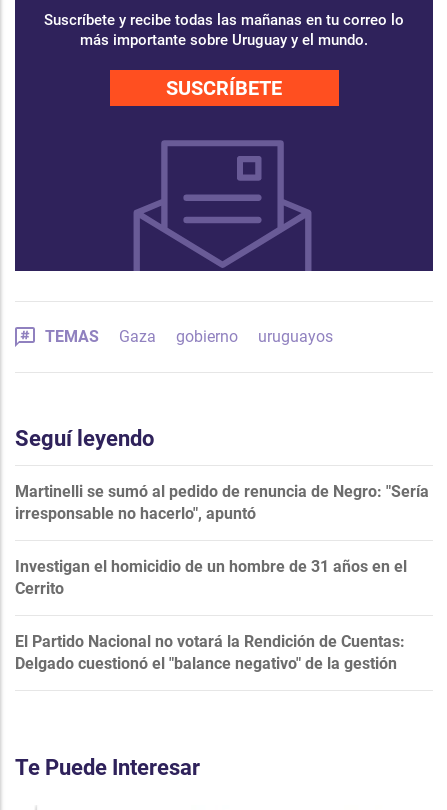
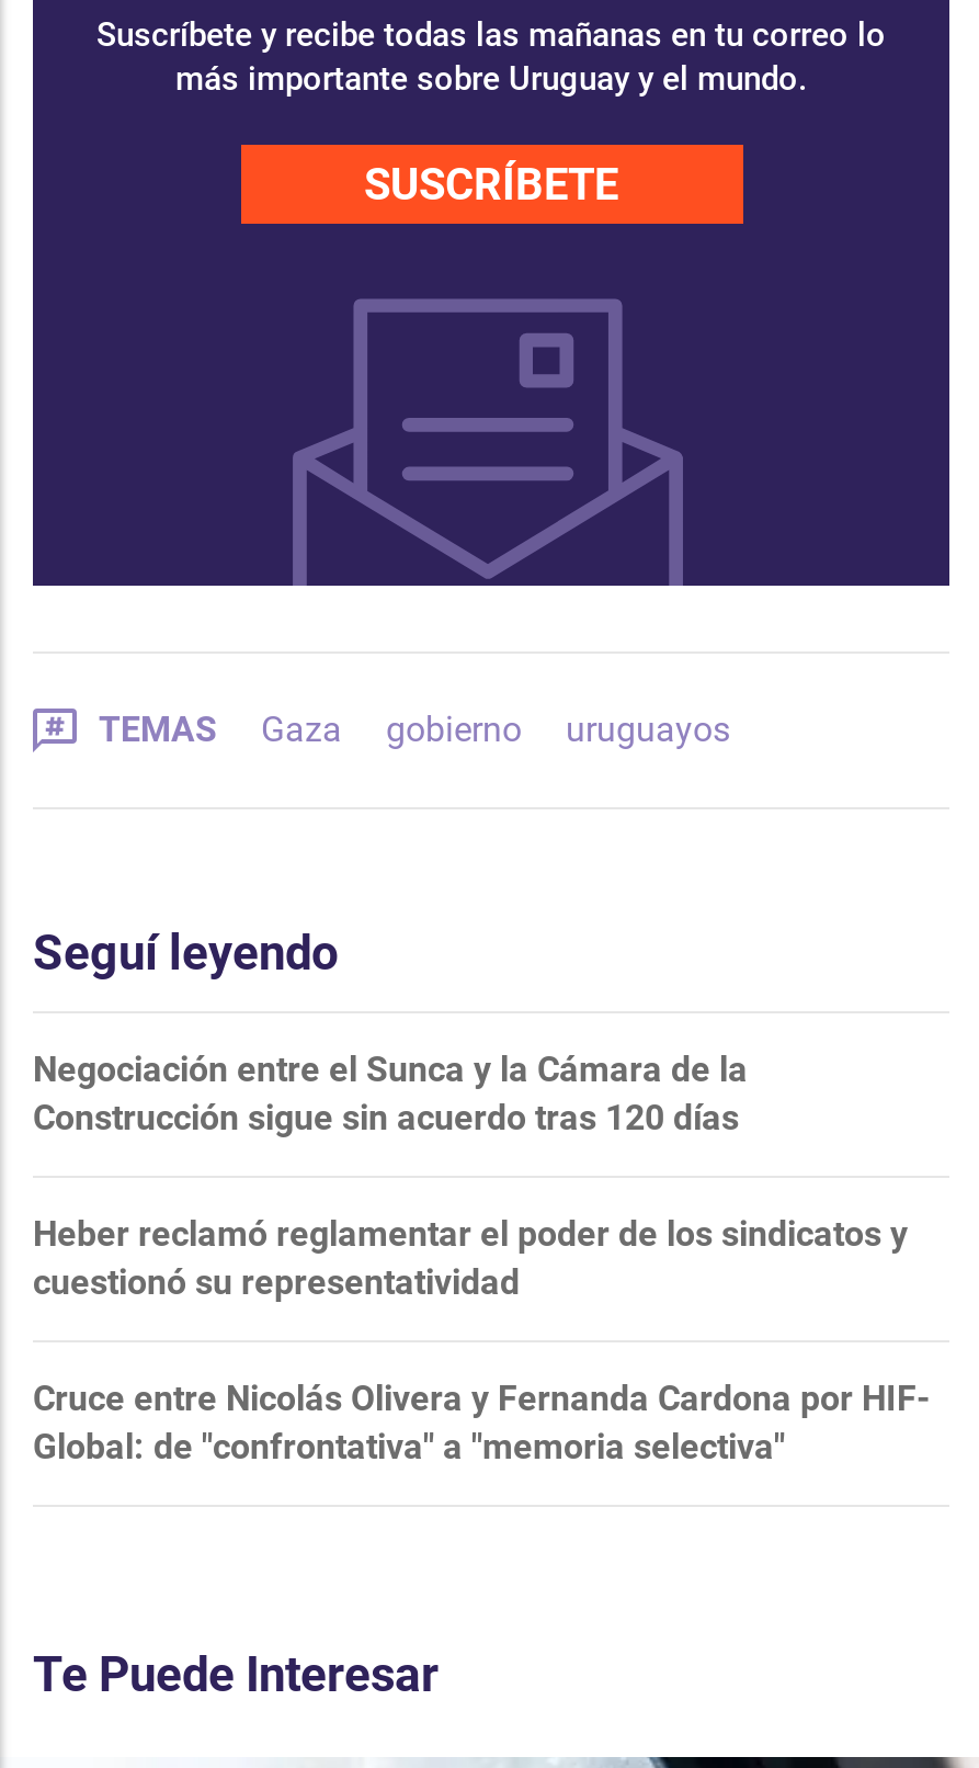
- Martinelli se sumó al pedido de renuncia de Negro: "Sería
- irresponsable no hacerlo", apuntó
+ Negociación entre el Sunca y la Cámara de la
+ Construcción sigue sin acuerdo tras 120 días

- Investigan el homicidio de un hombre de 31 años en el
- Cerrito
+ Heber reclamó reglamentar el poder de los sindicatos y
+ cuestionó su representatividad

- El Partido Nacional no votará la Rendición de Cuentas:
- Delgado cuestionó el "balance negativo" de la gestión
+ Cruce entre Nicolás Olivera y Fernanda Cardona por HIF-
+ Global: de "confrontativa" a "memoria selectiva"
